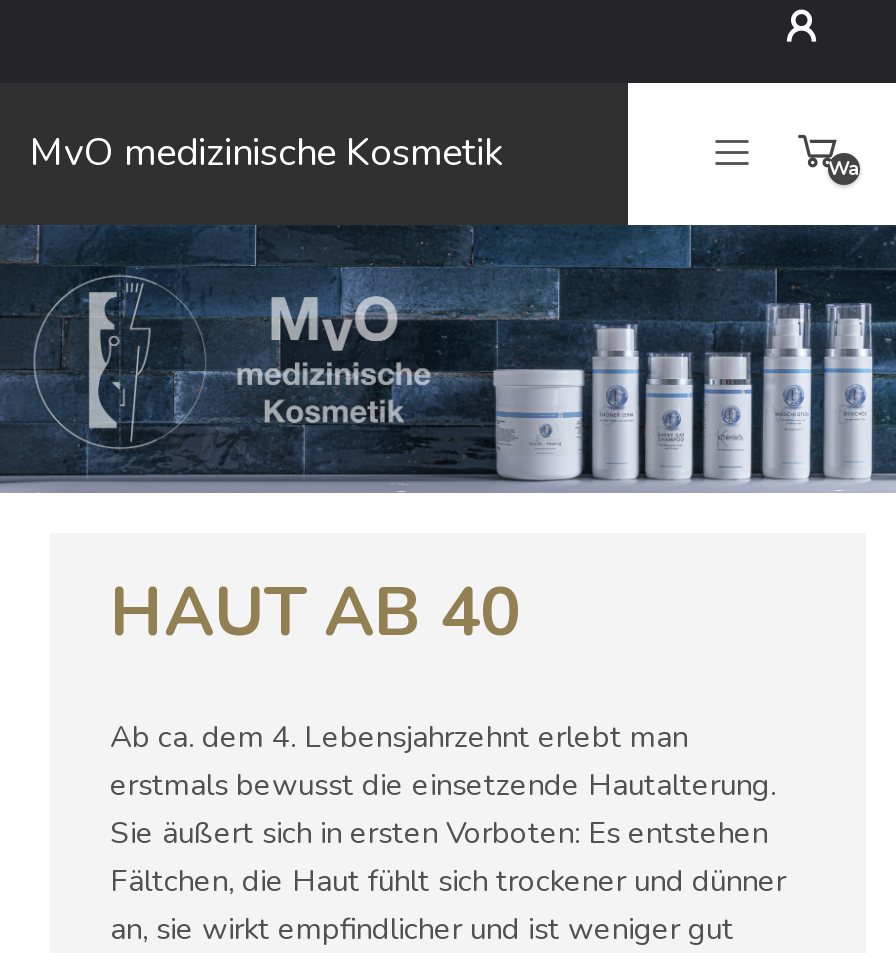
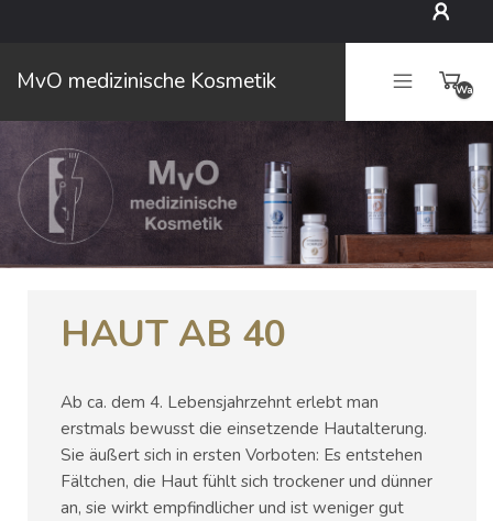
- [image]
+ [image]
